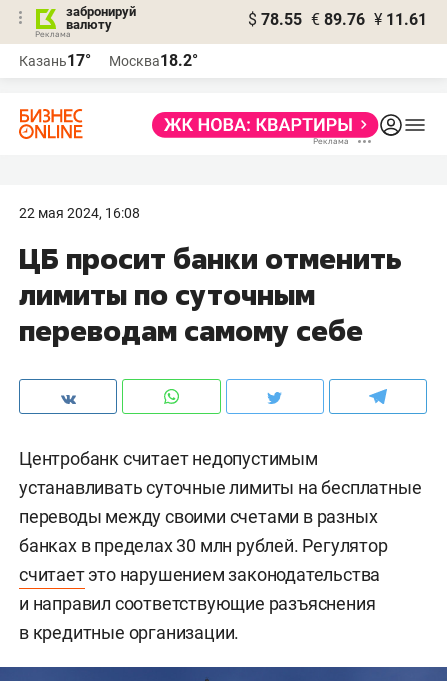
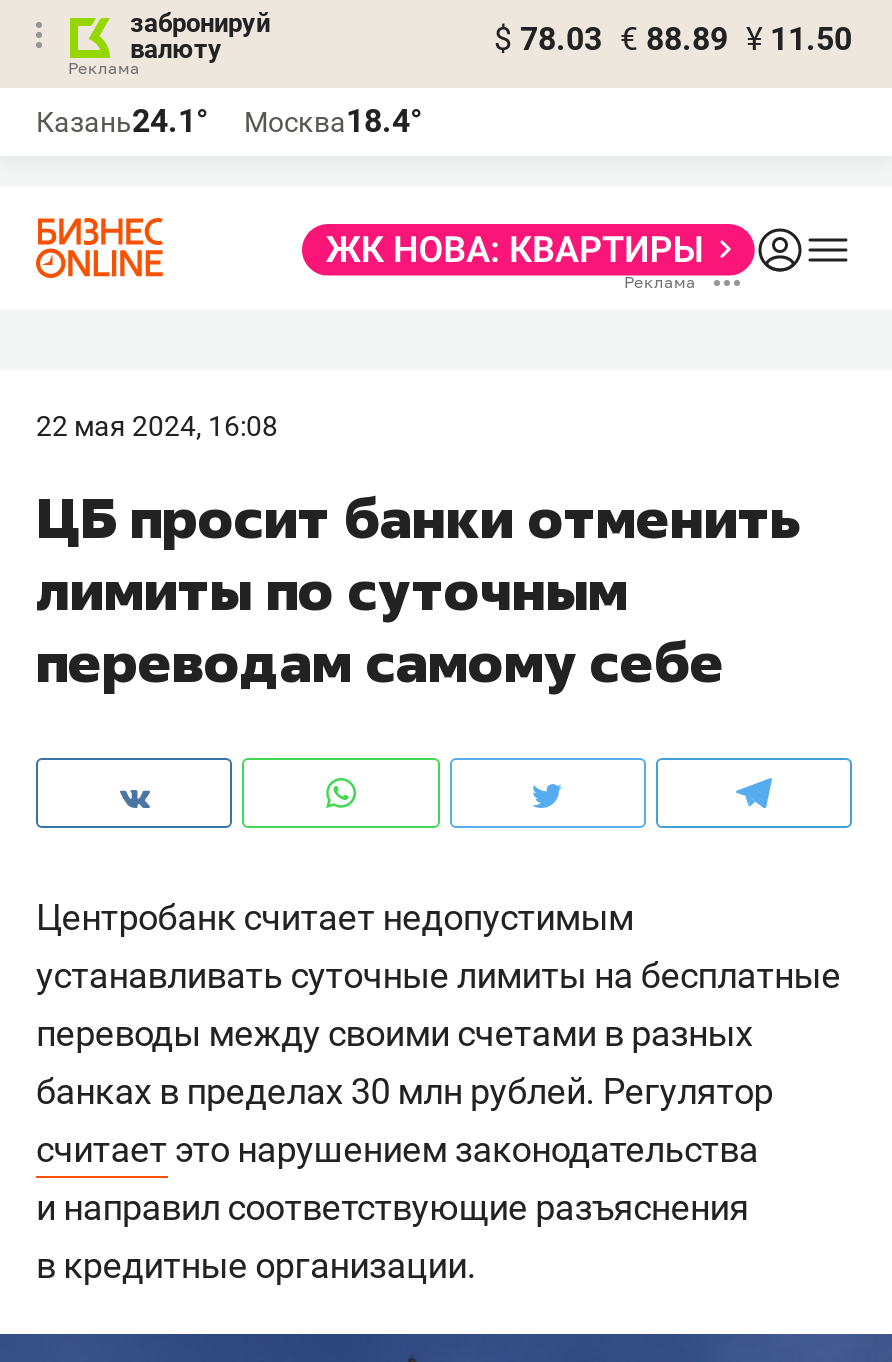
- $ 78.55 € 89.76 ¥ 11.61
+ $ 78.03 € 88.89 ¥ 11.50

- Казань17°
+ Казань24.1°

- Москва18.2°
+ Москва18.4°
